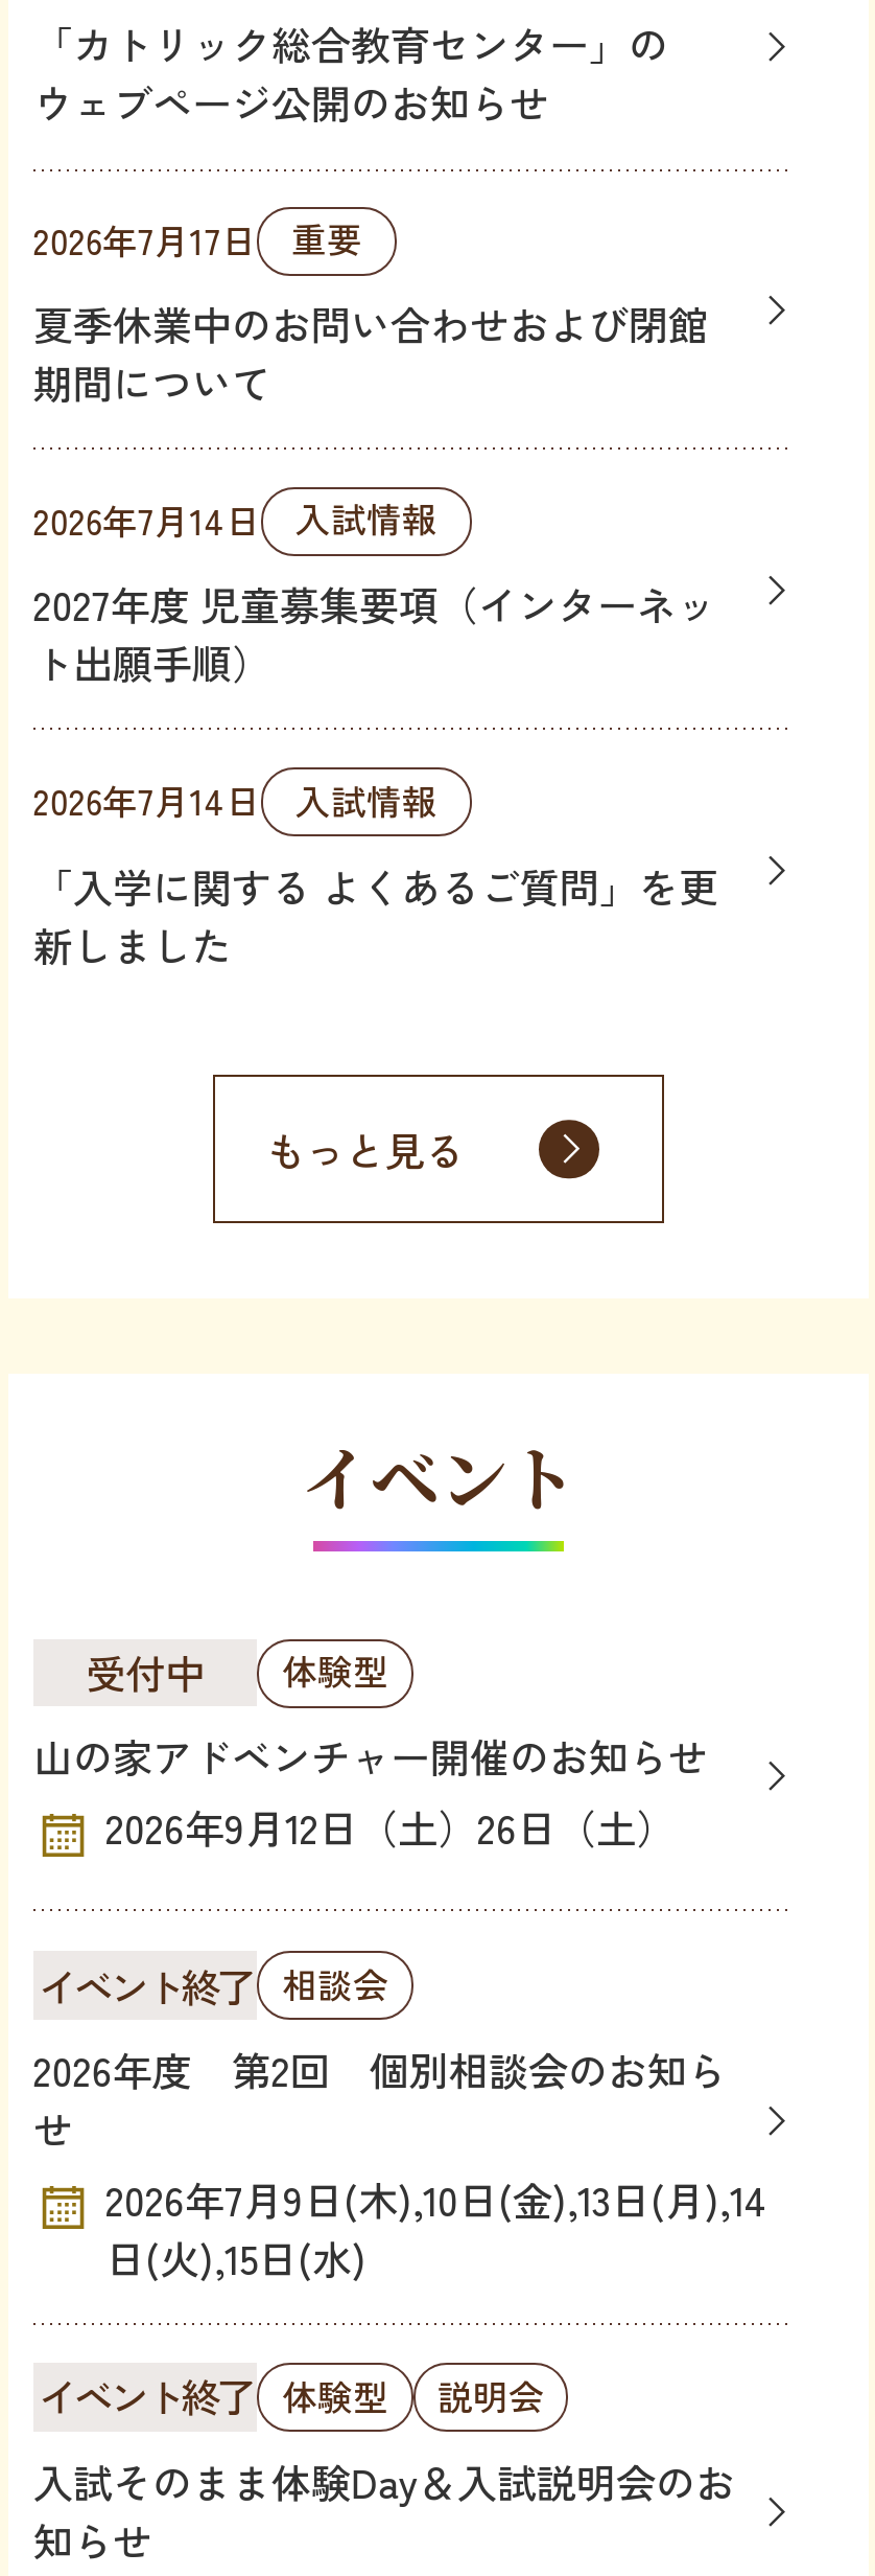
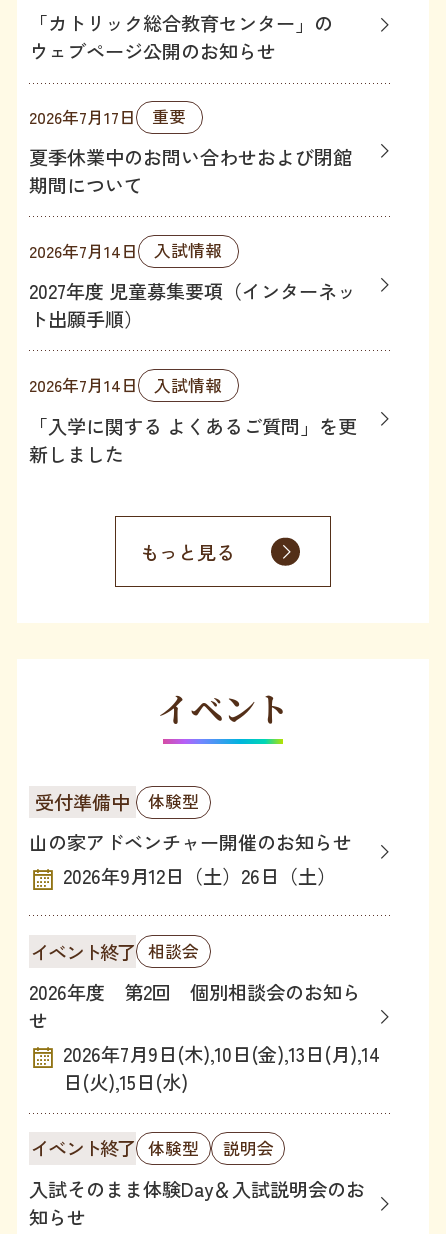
- 受付中
+ 受付準備中
